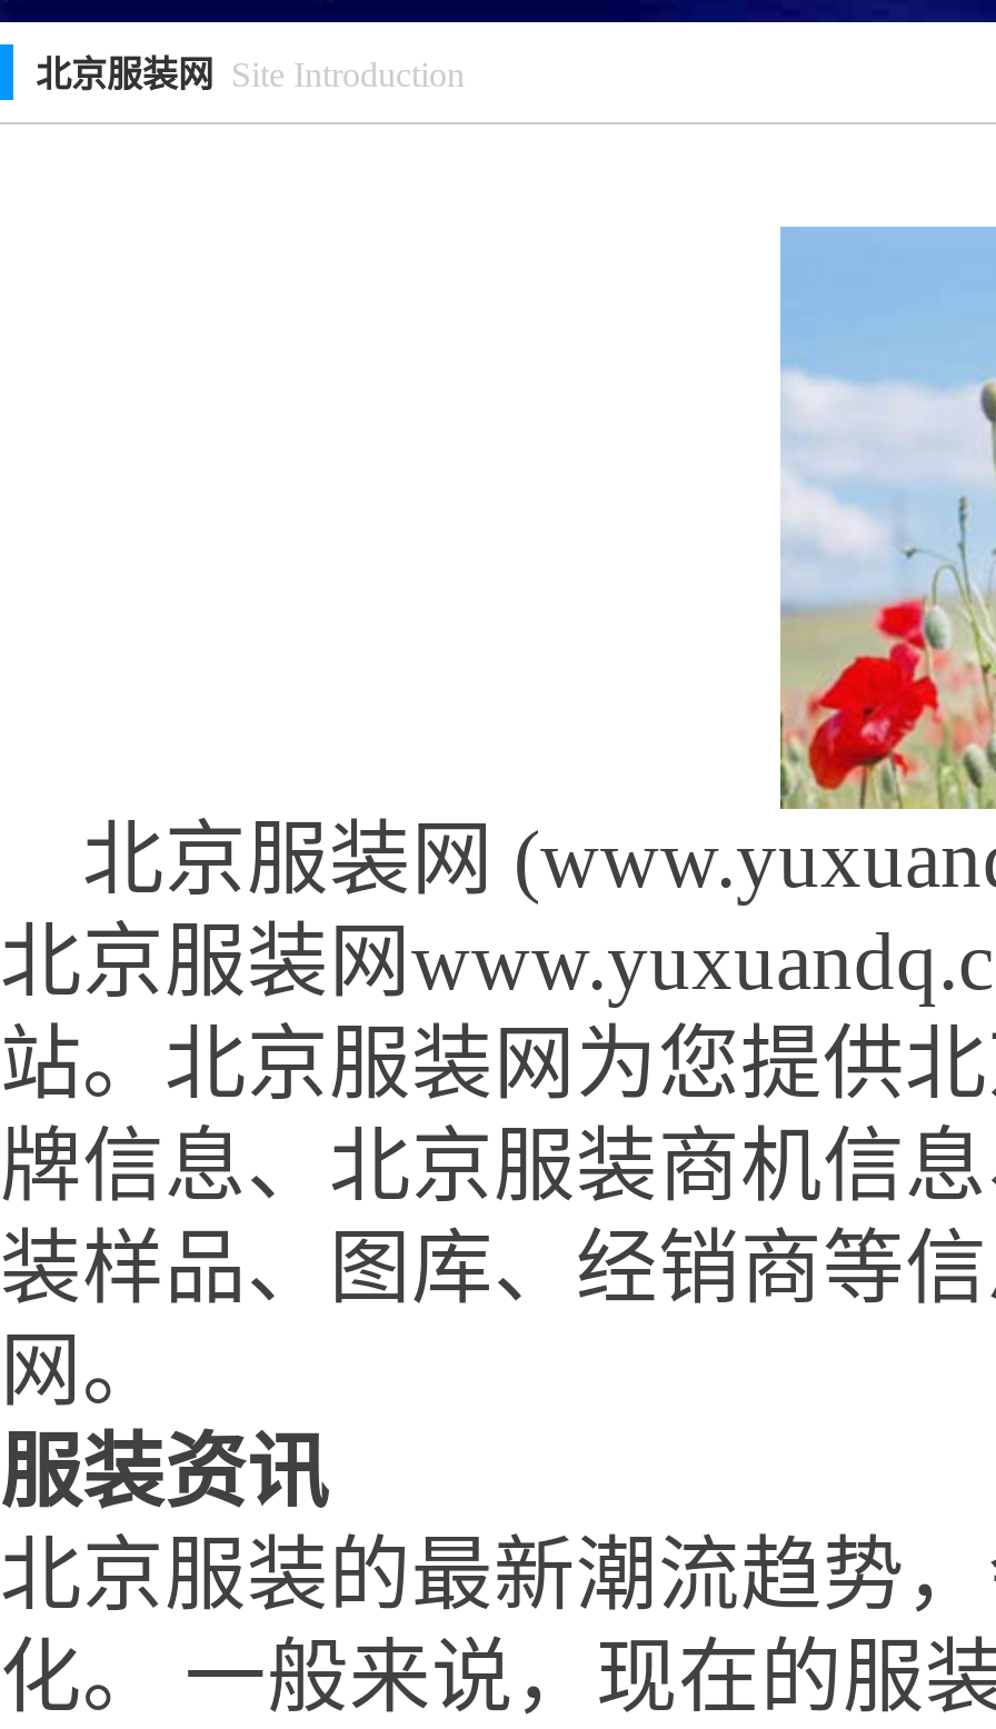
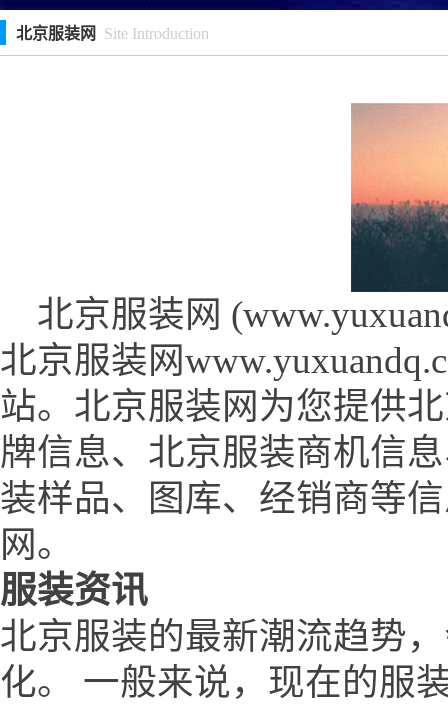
- [image]
+ [image]
